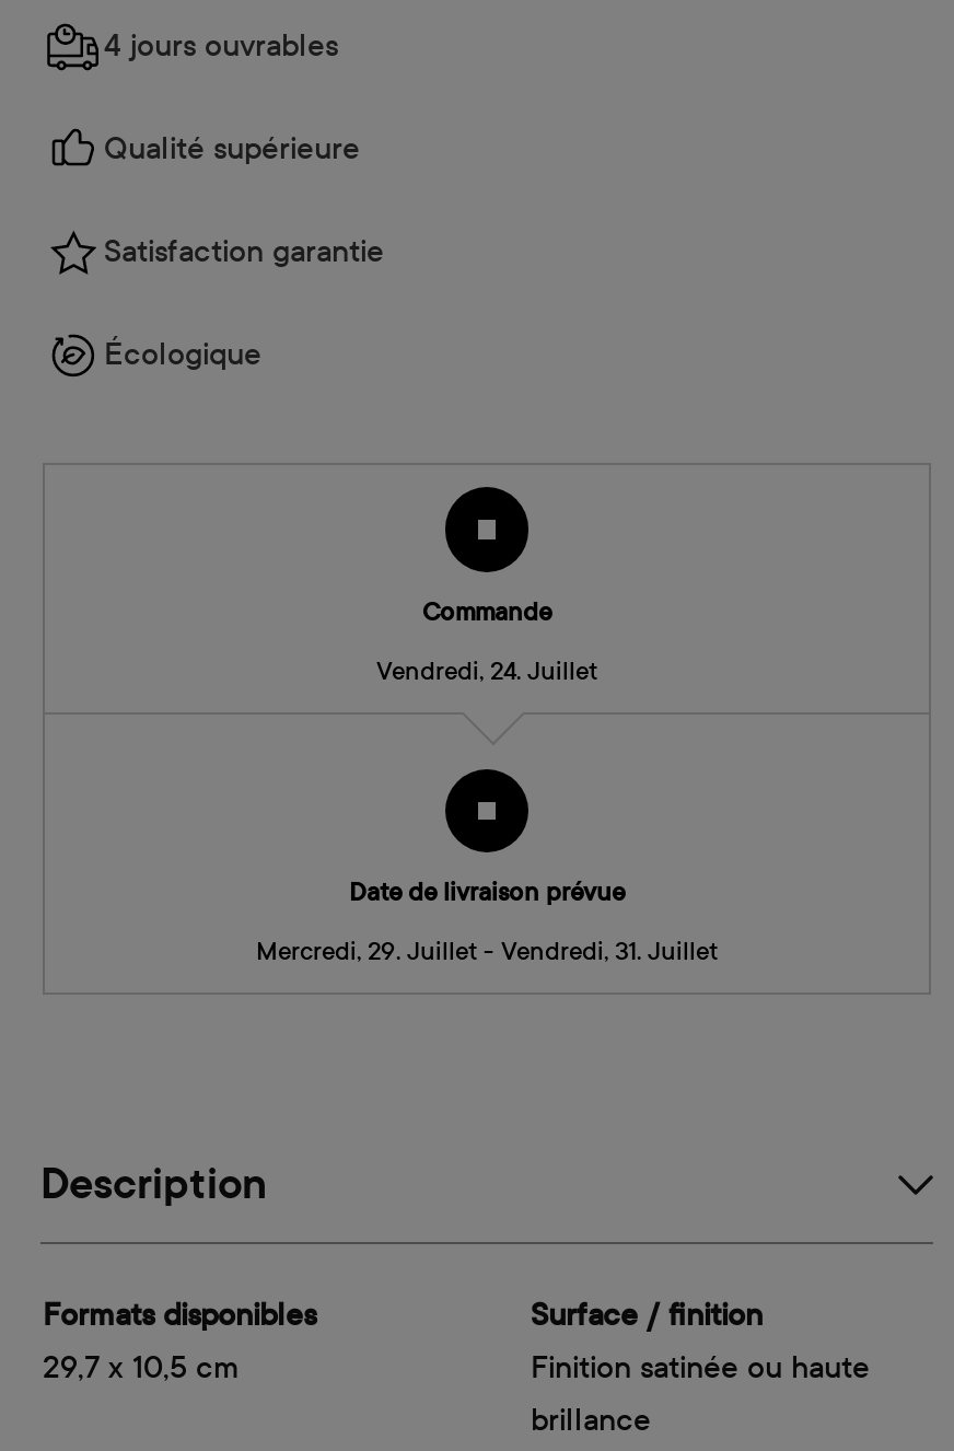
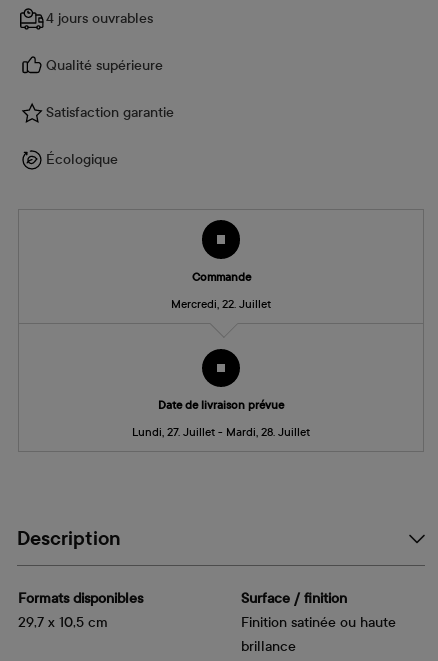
- Vendredi, 24. Juillet
+ Mercredi, 22. Juillet

- Mercredi, 29. Juillet - Vendredi, 31. Juillet
+ Lundi, 27. Juillet - Mardi, 28. Juillet
